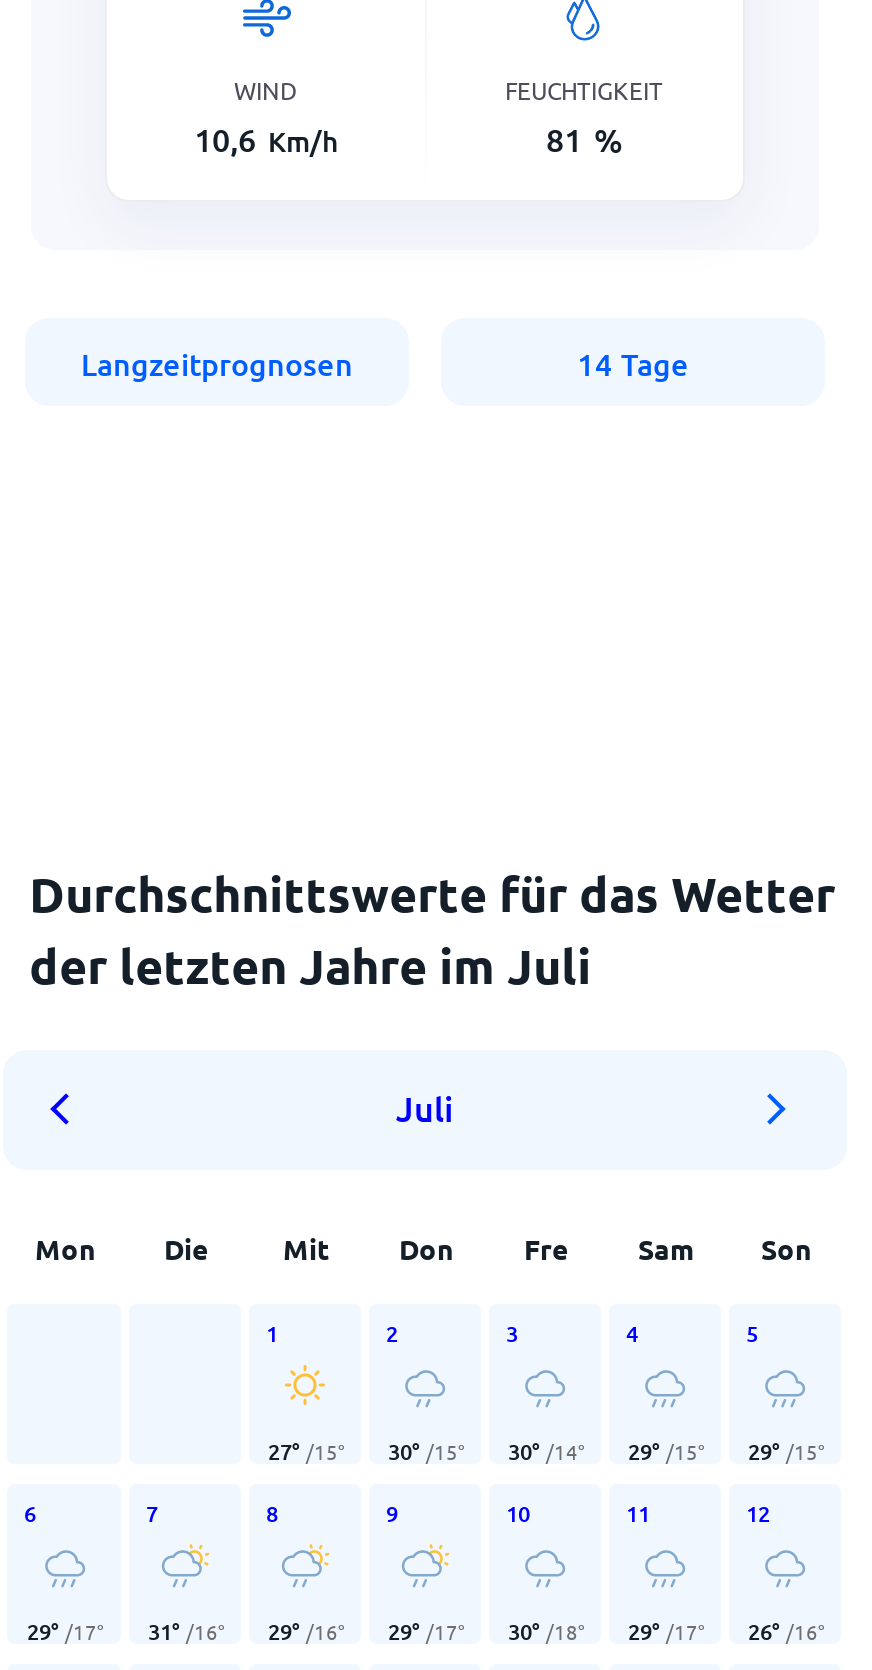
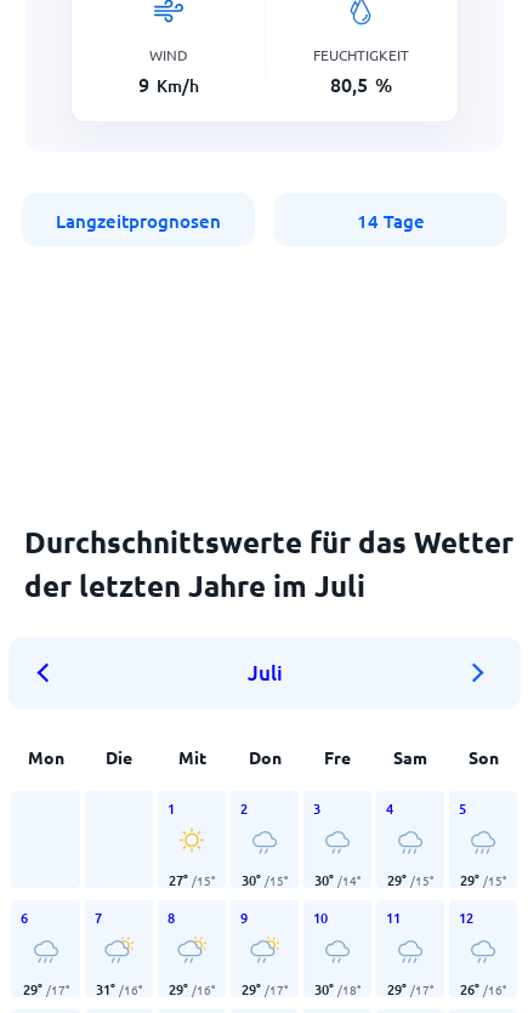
- 10,6 Km/h
+ 9 Km/h

- 81 %
+ 80,5 %
